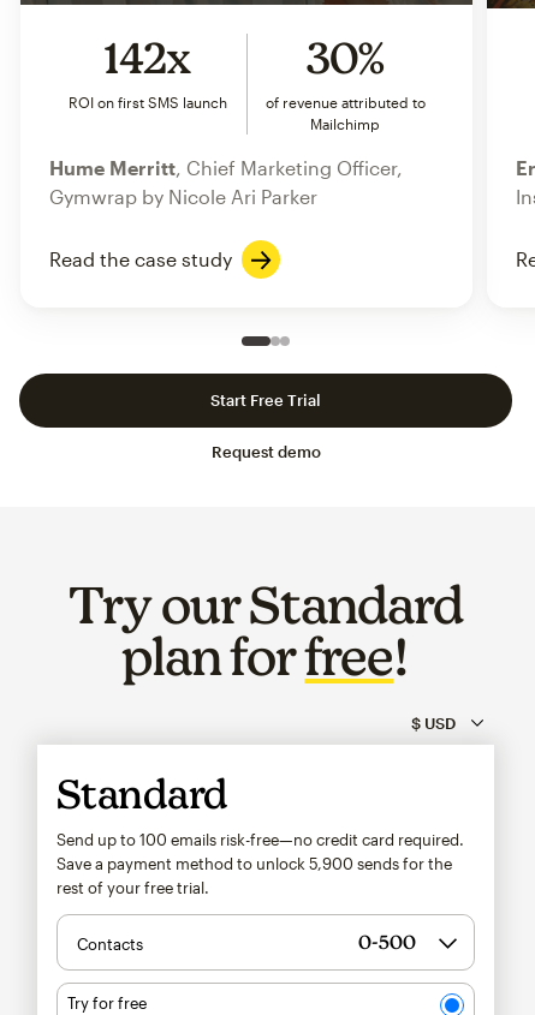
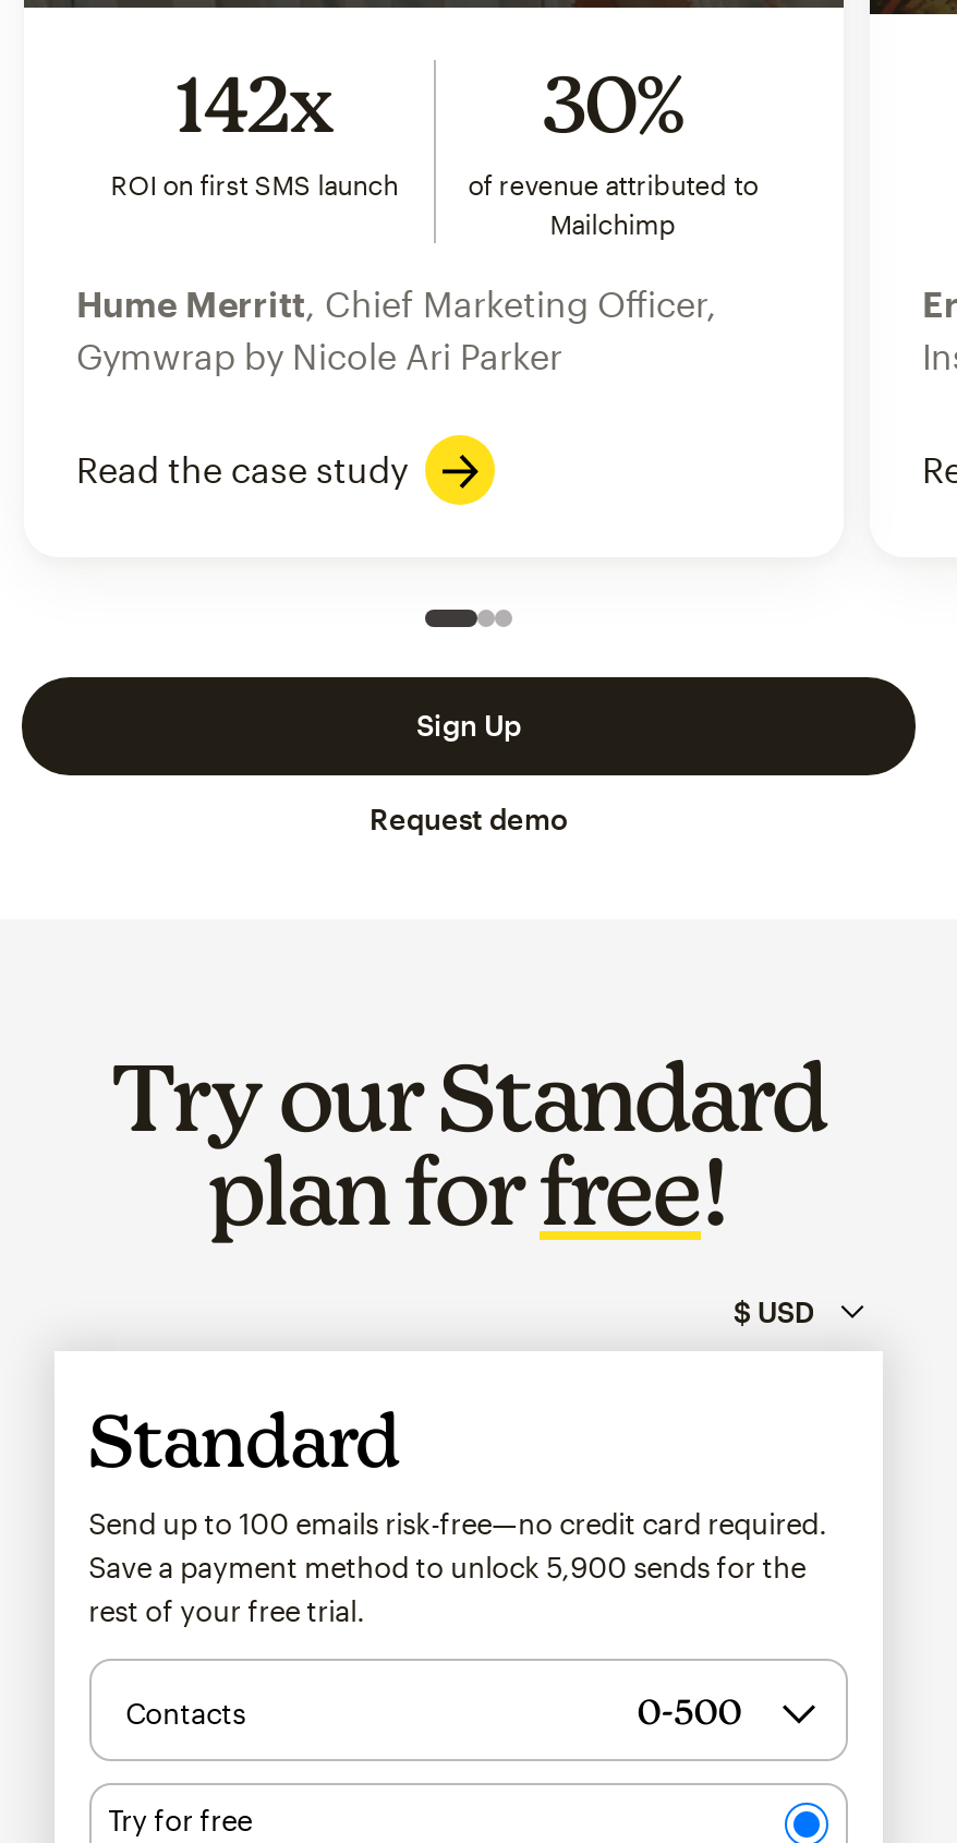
- Start Free Trial
+ Sign Up
